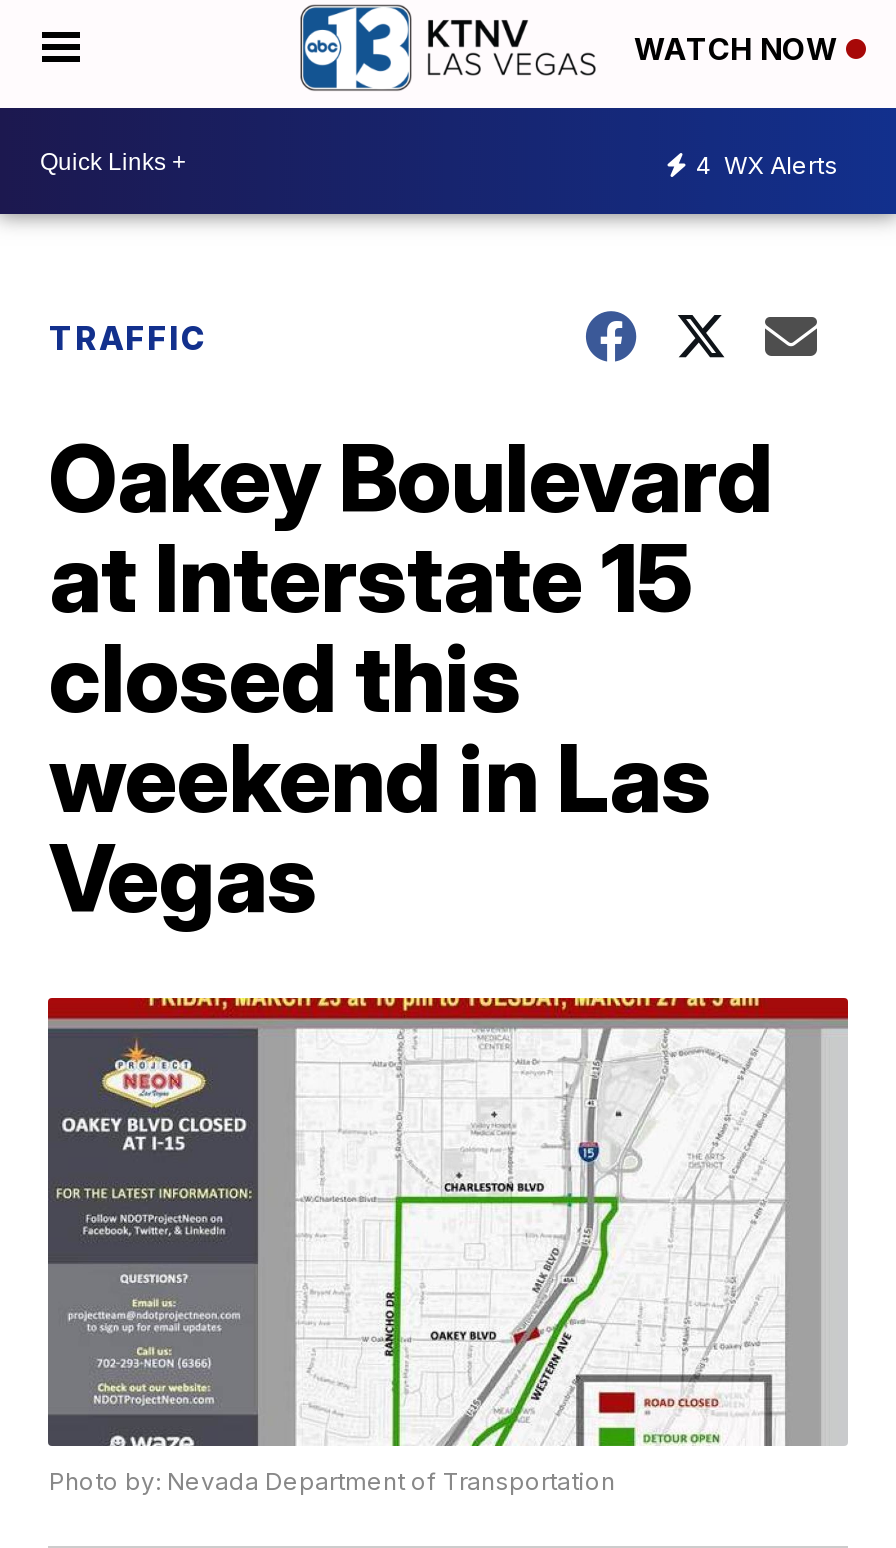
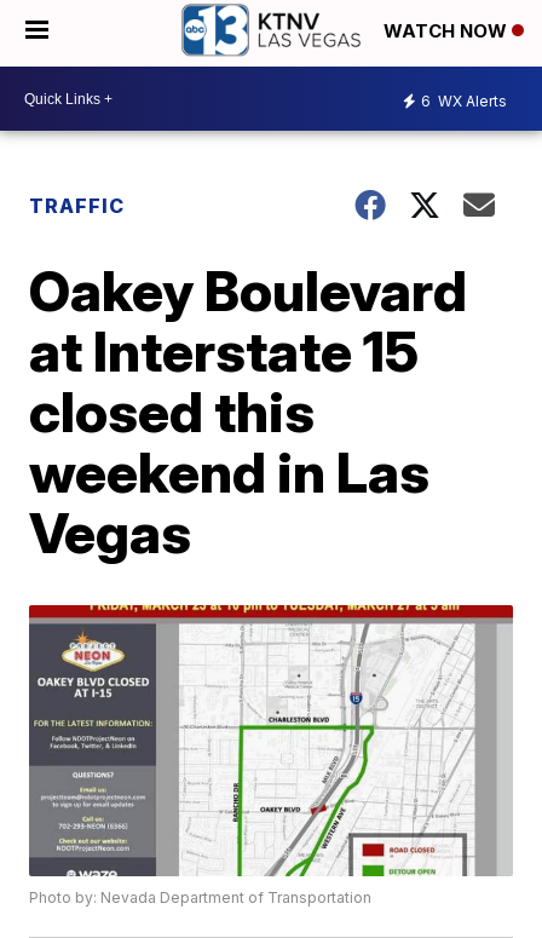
- 4 WX Alerts
+ 6 WX Alerts
